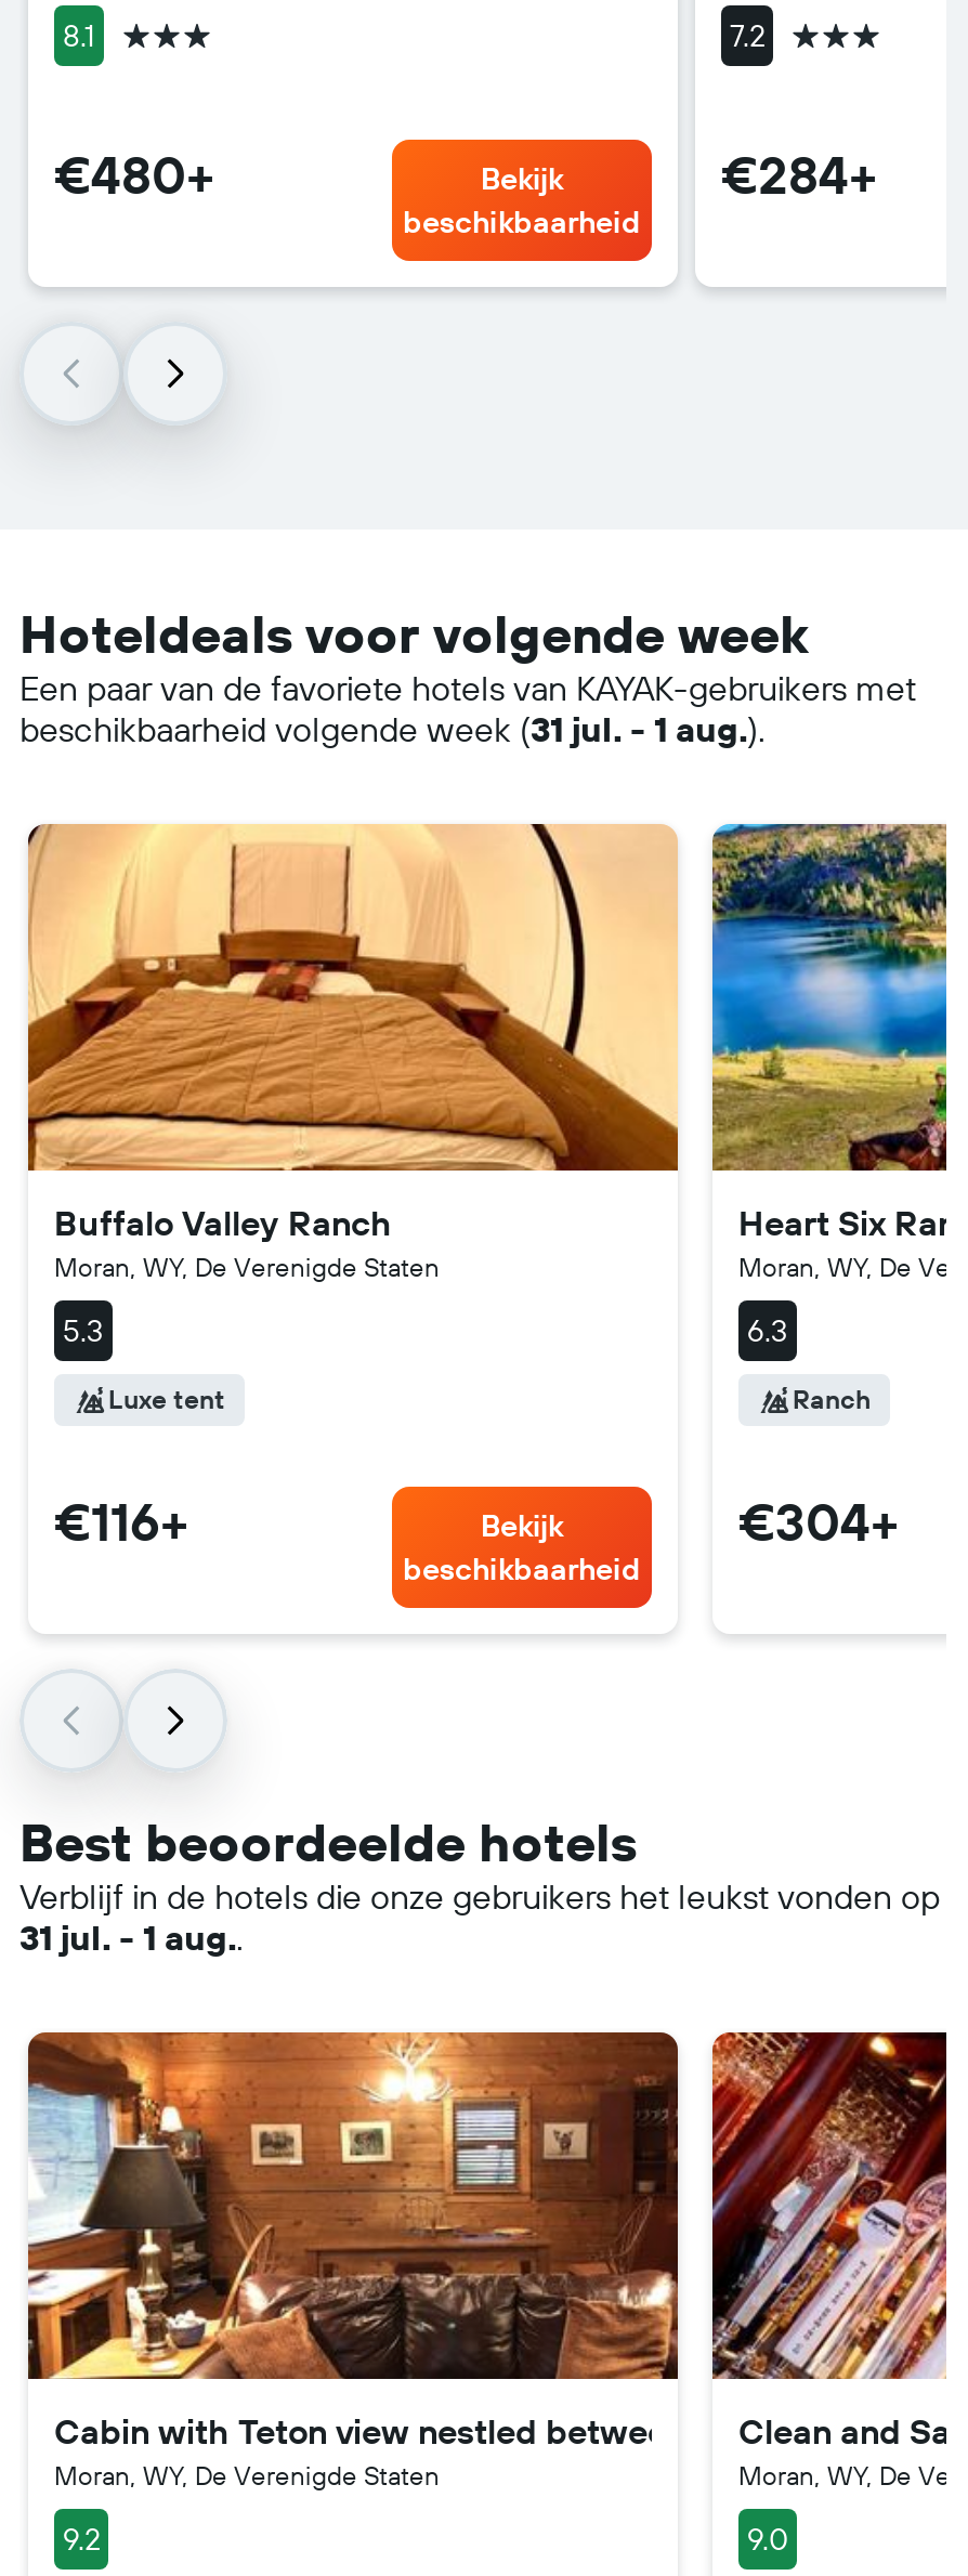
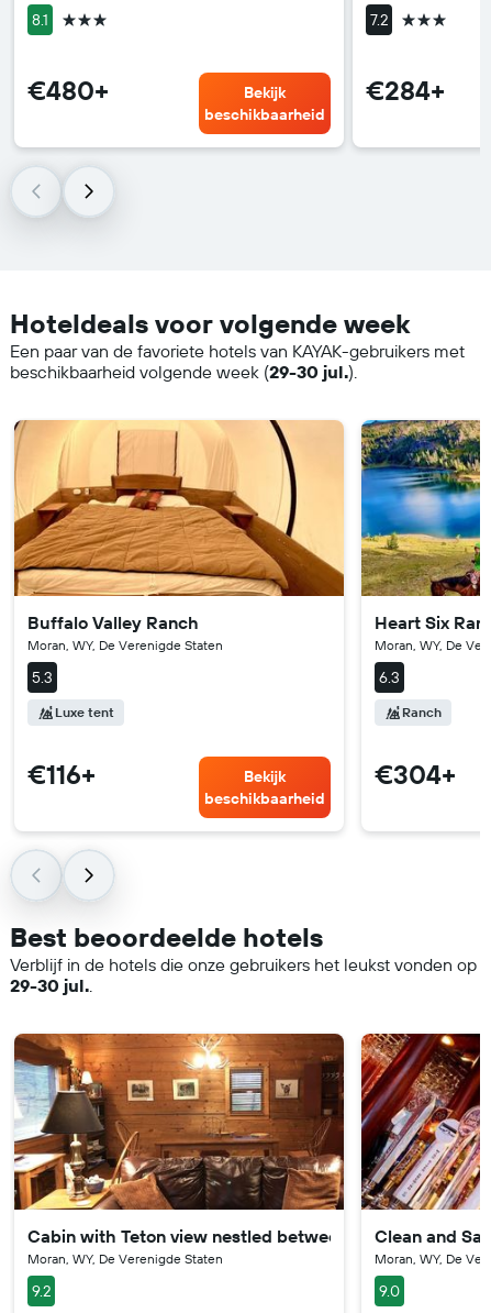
- beschikbaarheid volgende week (31 jul. - 1 aug.).
+ beschikbaarheid volgende week (29-30 jul.).

- 31 jul. - 1 aug..
+ 29-30 jul..
